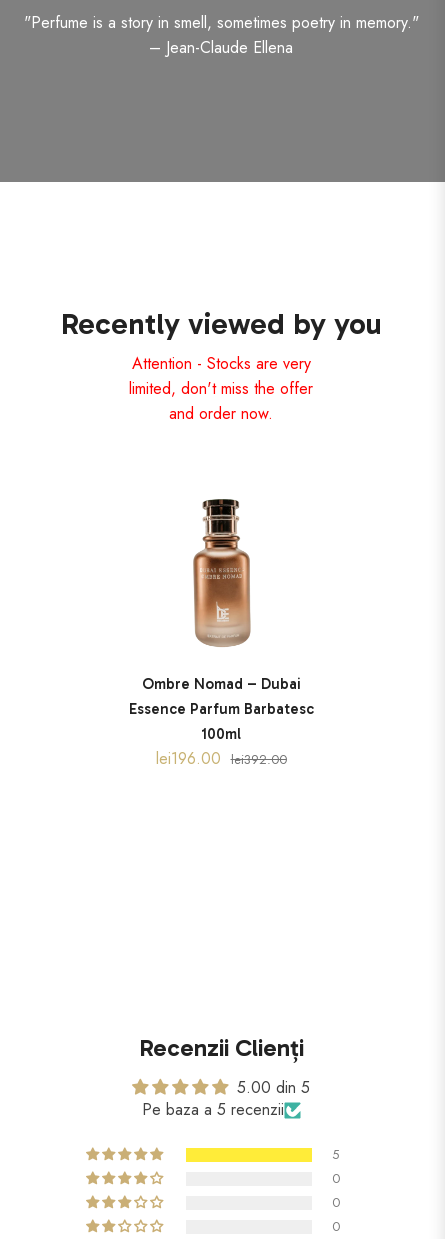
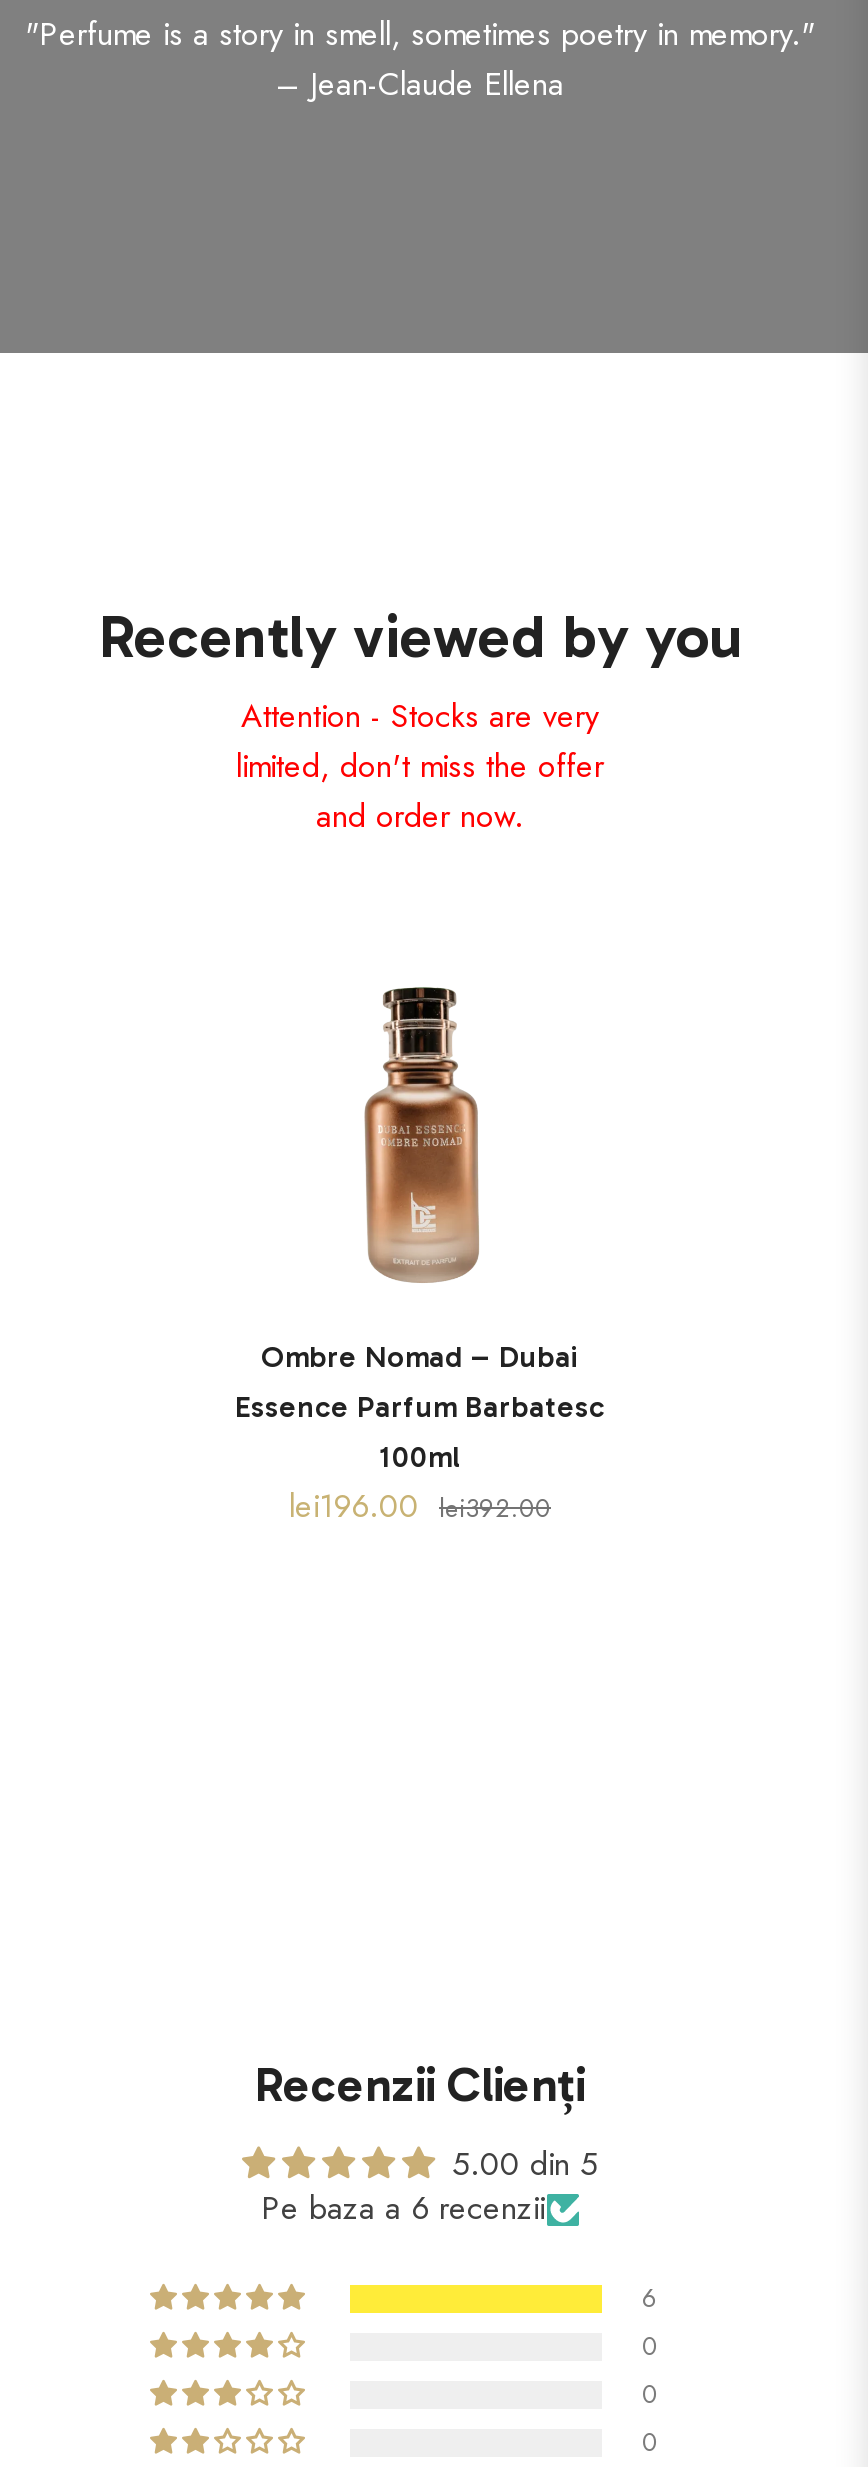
- Pe baza a 5 recenzii
+ Pe baza a 6 recenzii

- 5
+ 6
